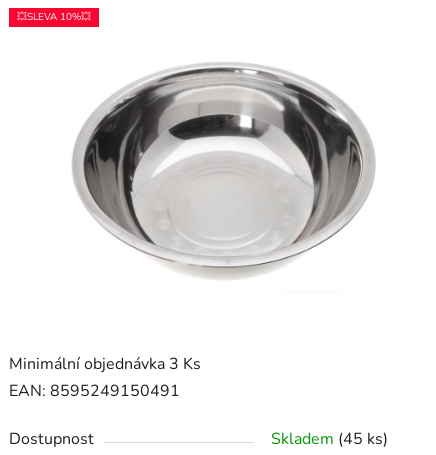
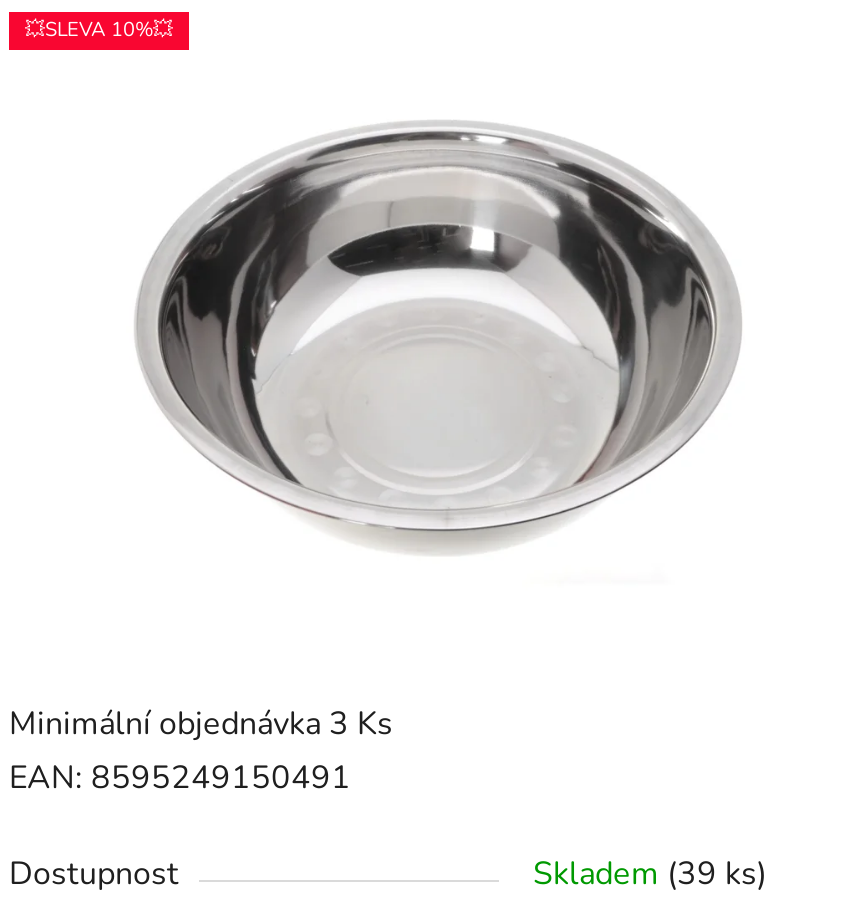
- Skladem (45 ks)
+ Skladem (39 ks)
